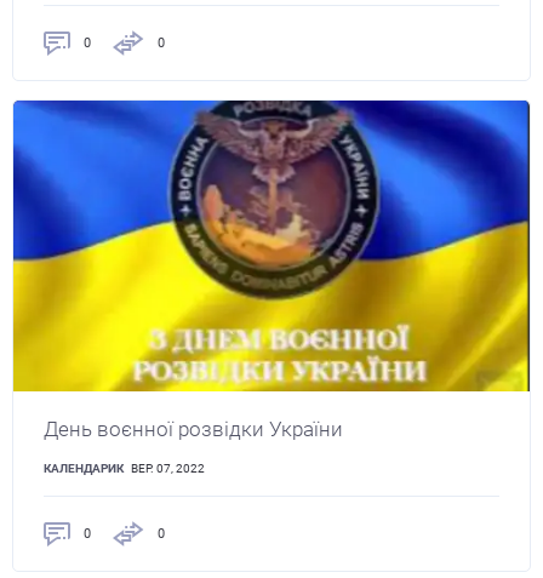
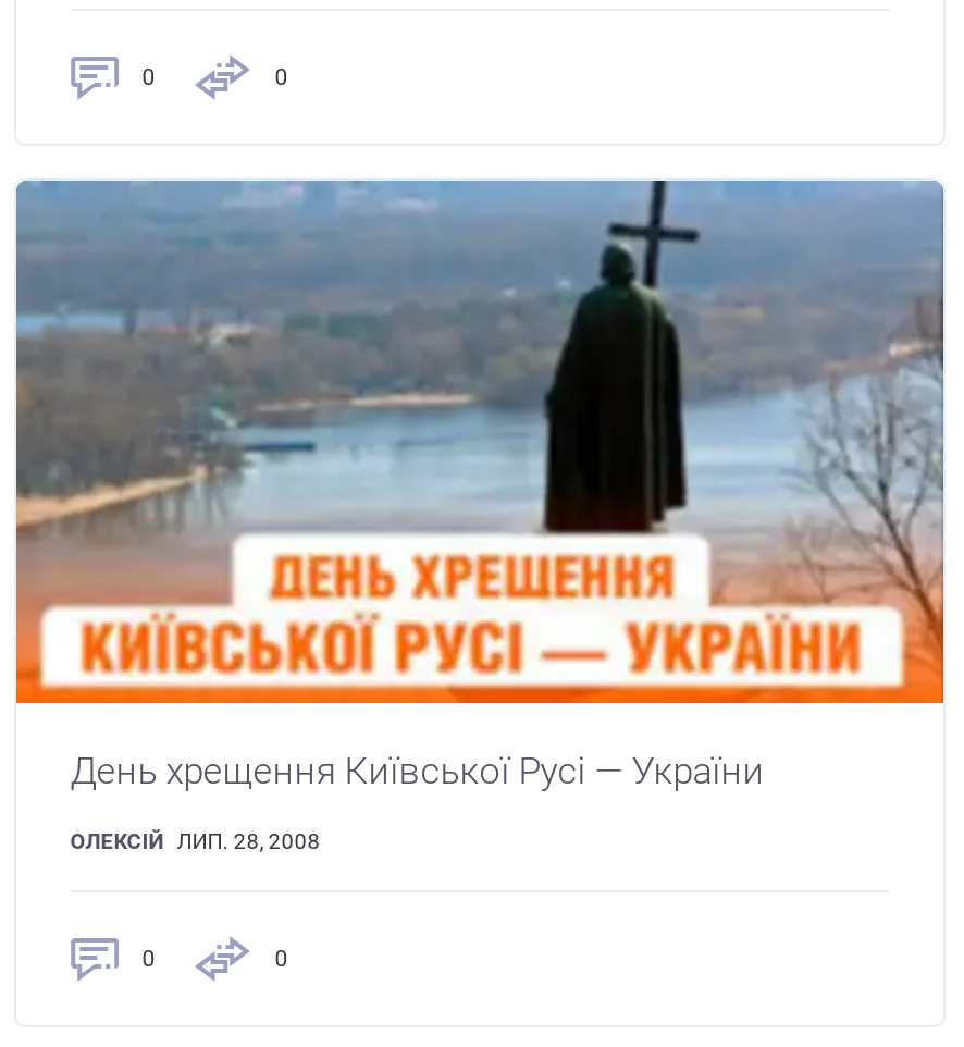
- [image]
- День воєнної розвідки України
+ [image]
+ День хрещення Київської Русі — України

- КАЛЕНДАРИК ВЕР. 07, 2022
+ ОЛЕКСІЙ ЛИП. 28, 2008
